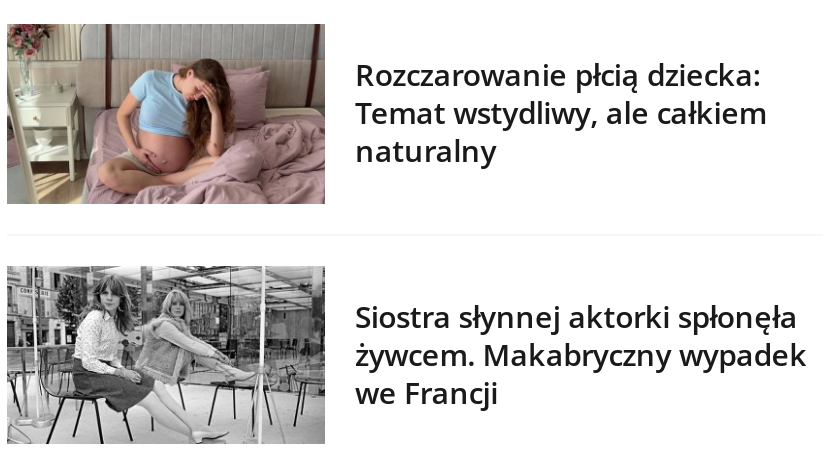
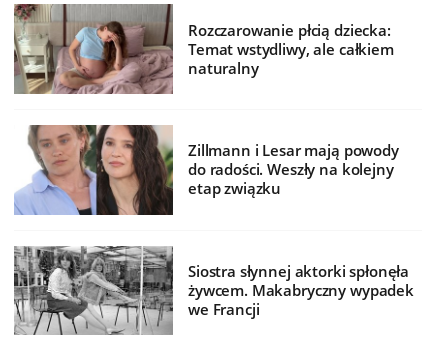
+ [image]
+ Zillmann i Lesar mają powody
+ do radości. Weszły na kolejny
+ etap związku
